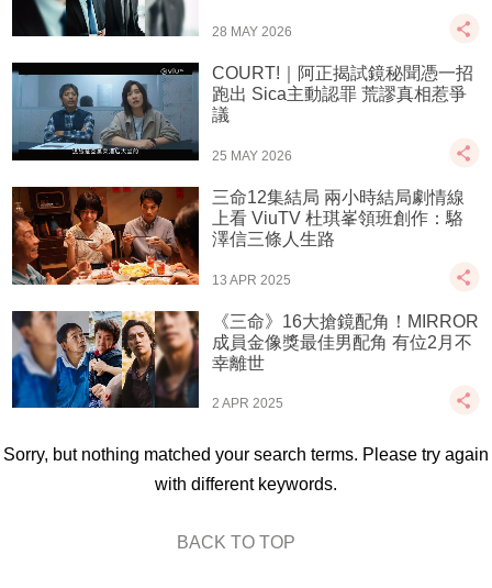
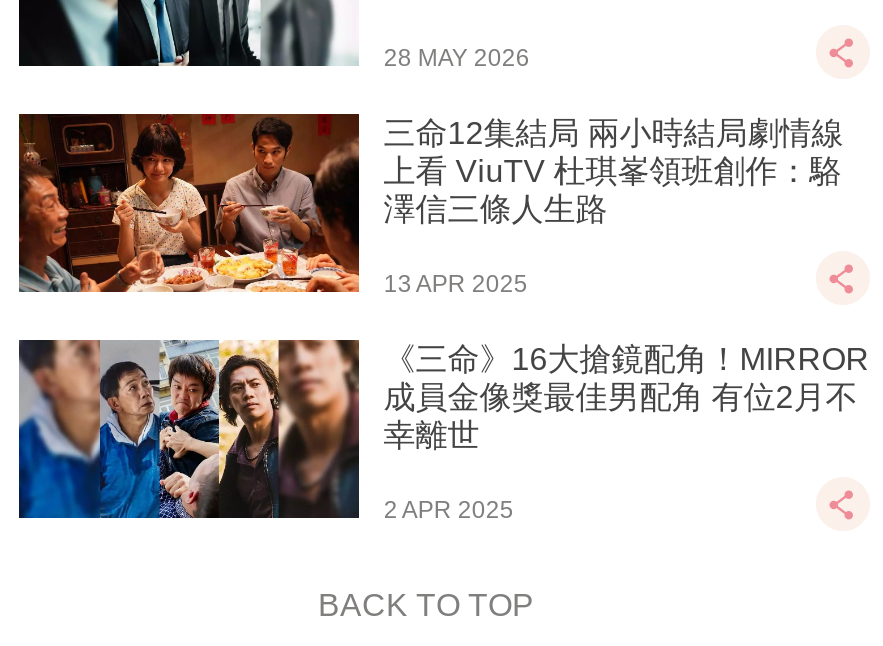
- [image]
- COURT!｜阿正揭試鏡秘聞憑一招
- 跑出 Sica主動認罪 荒謬真相惹爭
- 議
- 25 MAY 2026

- Sorry, but nothing matched your search terms. Please try again
- with different keywords.
